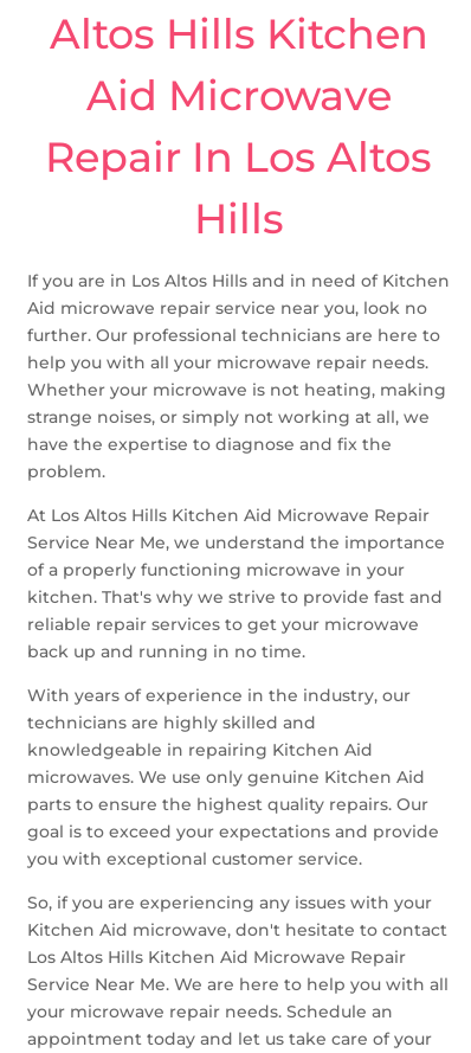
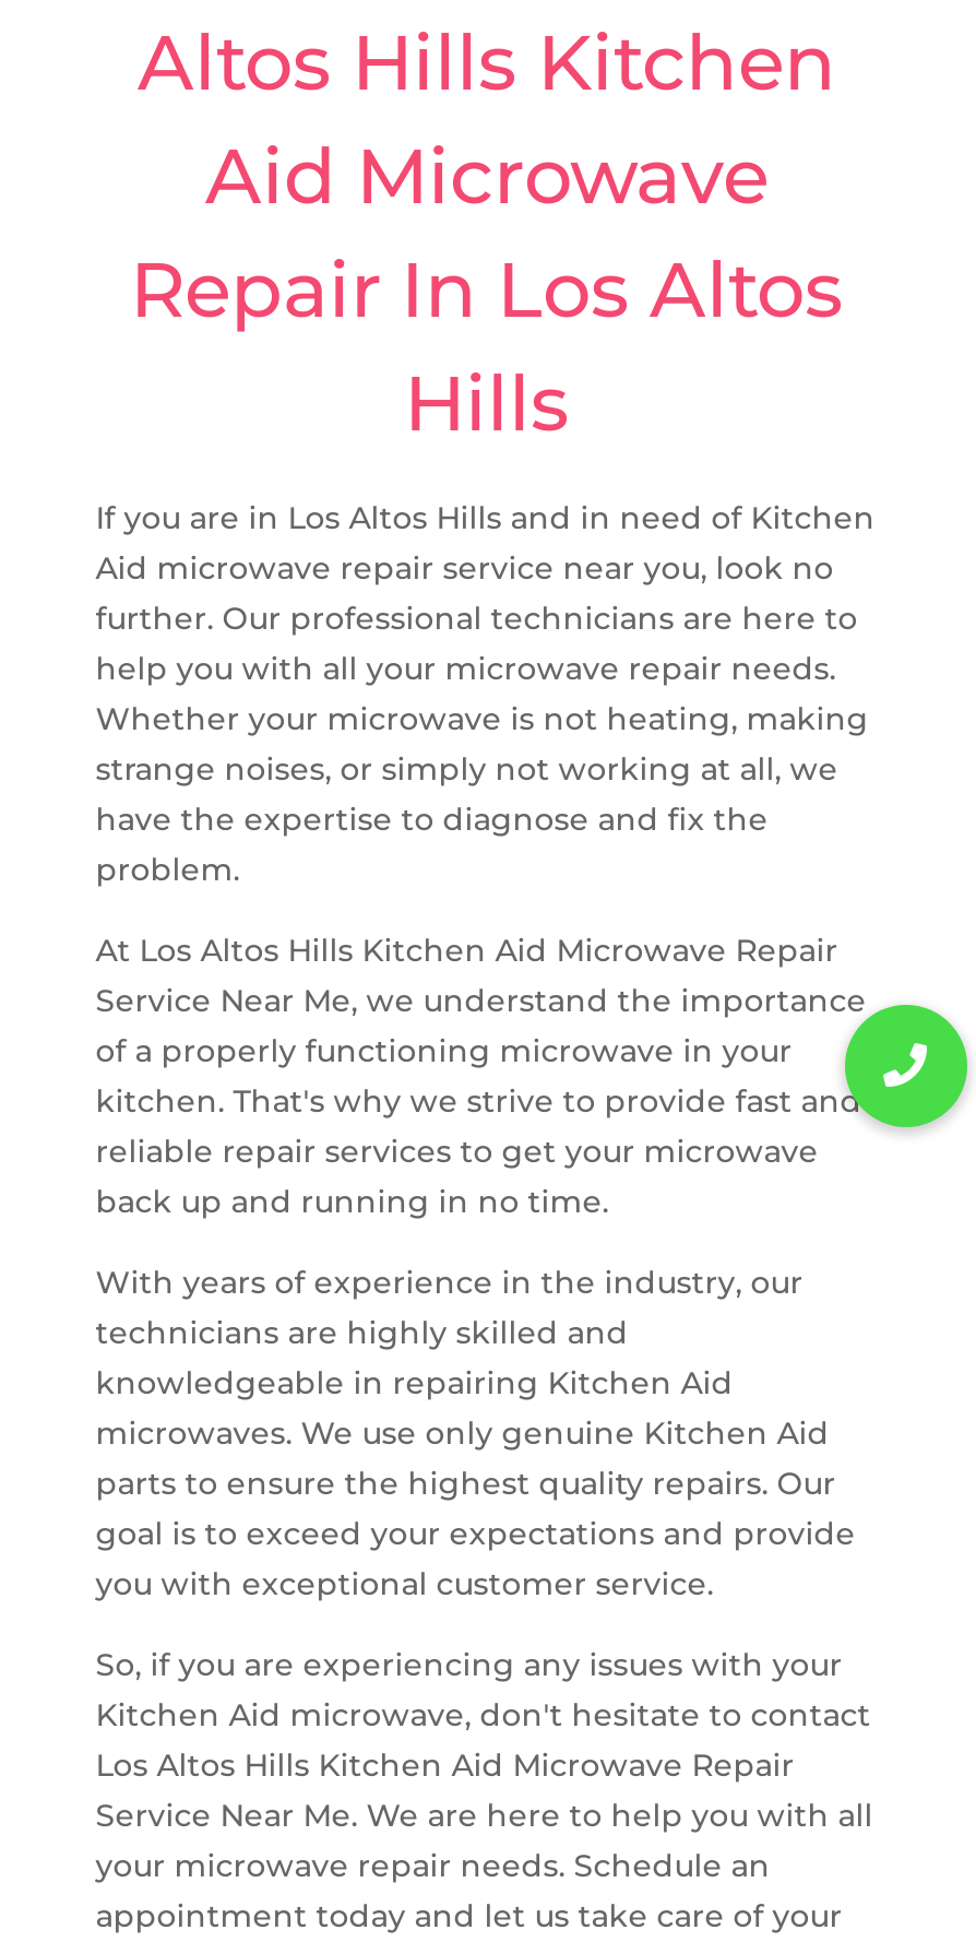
+ [image]
